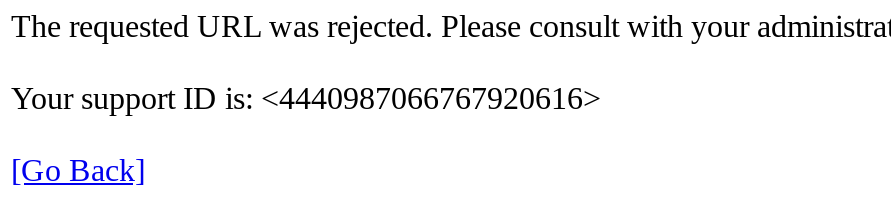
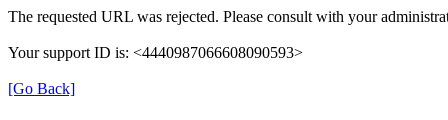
- Your support ID is: <4440987066767920616>
+ Your support ID is: <4440987066608090593>
